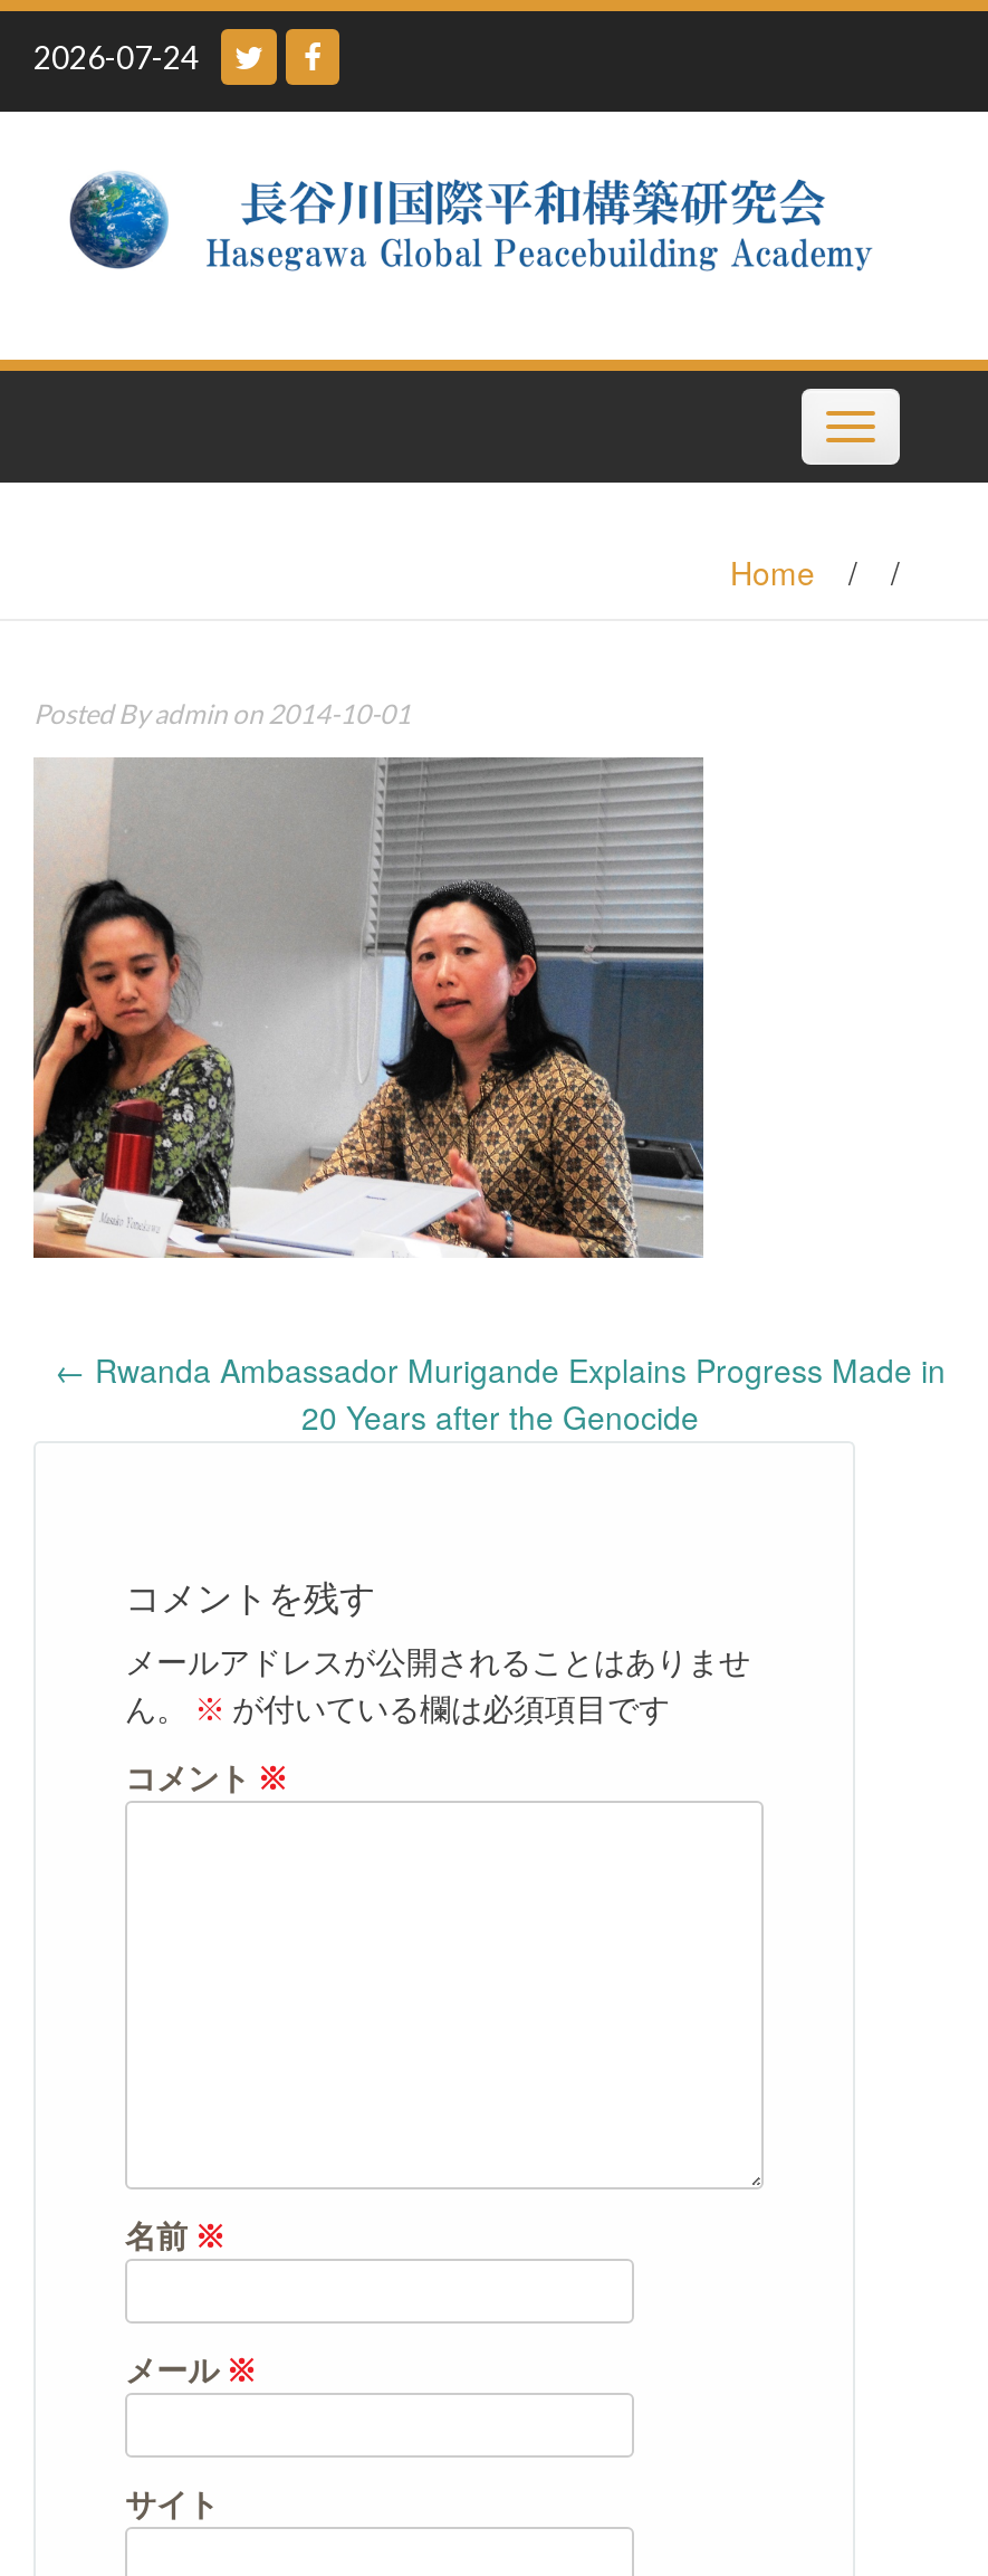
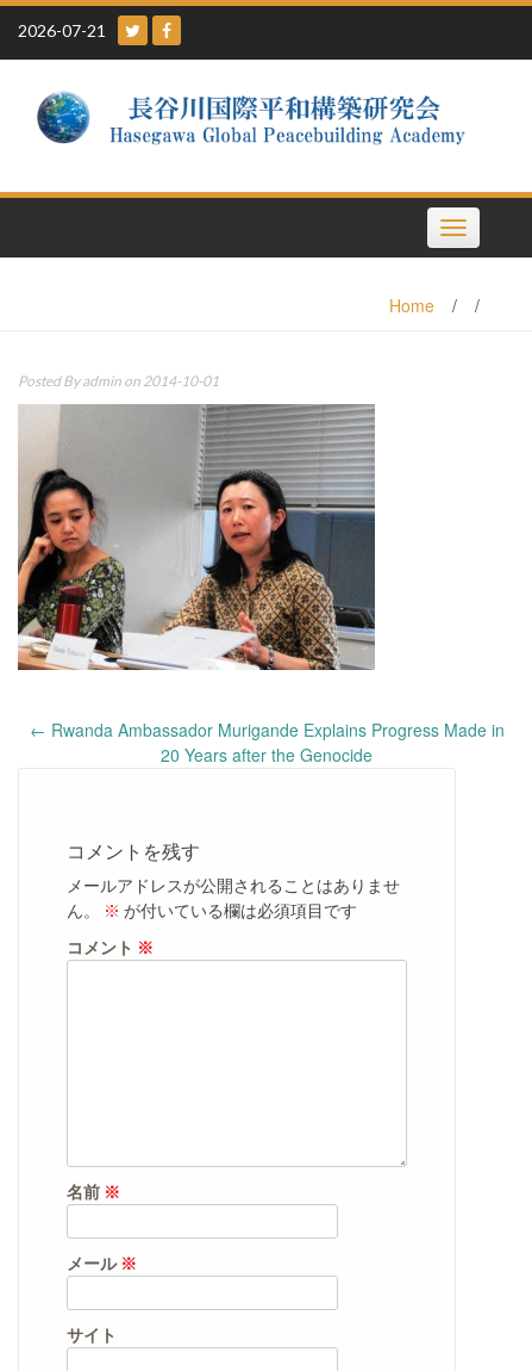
- 2026-07-24
+ 2026-07-21
